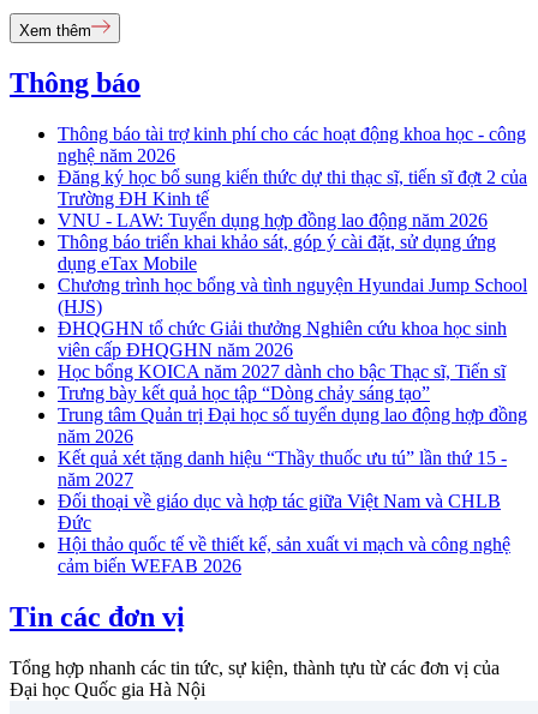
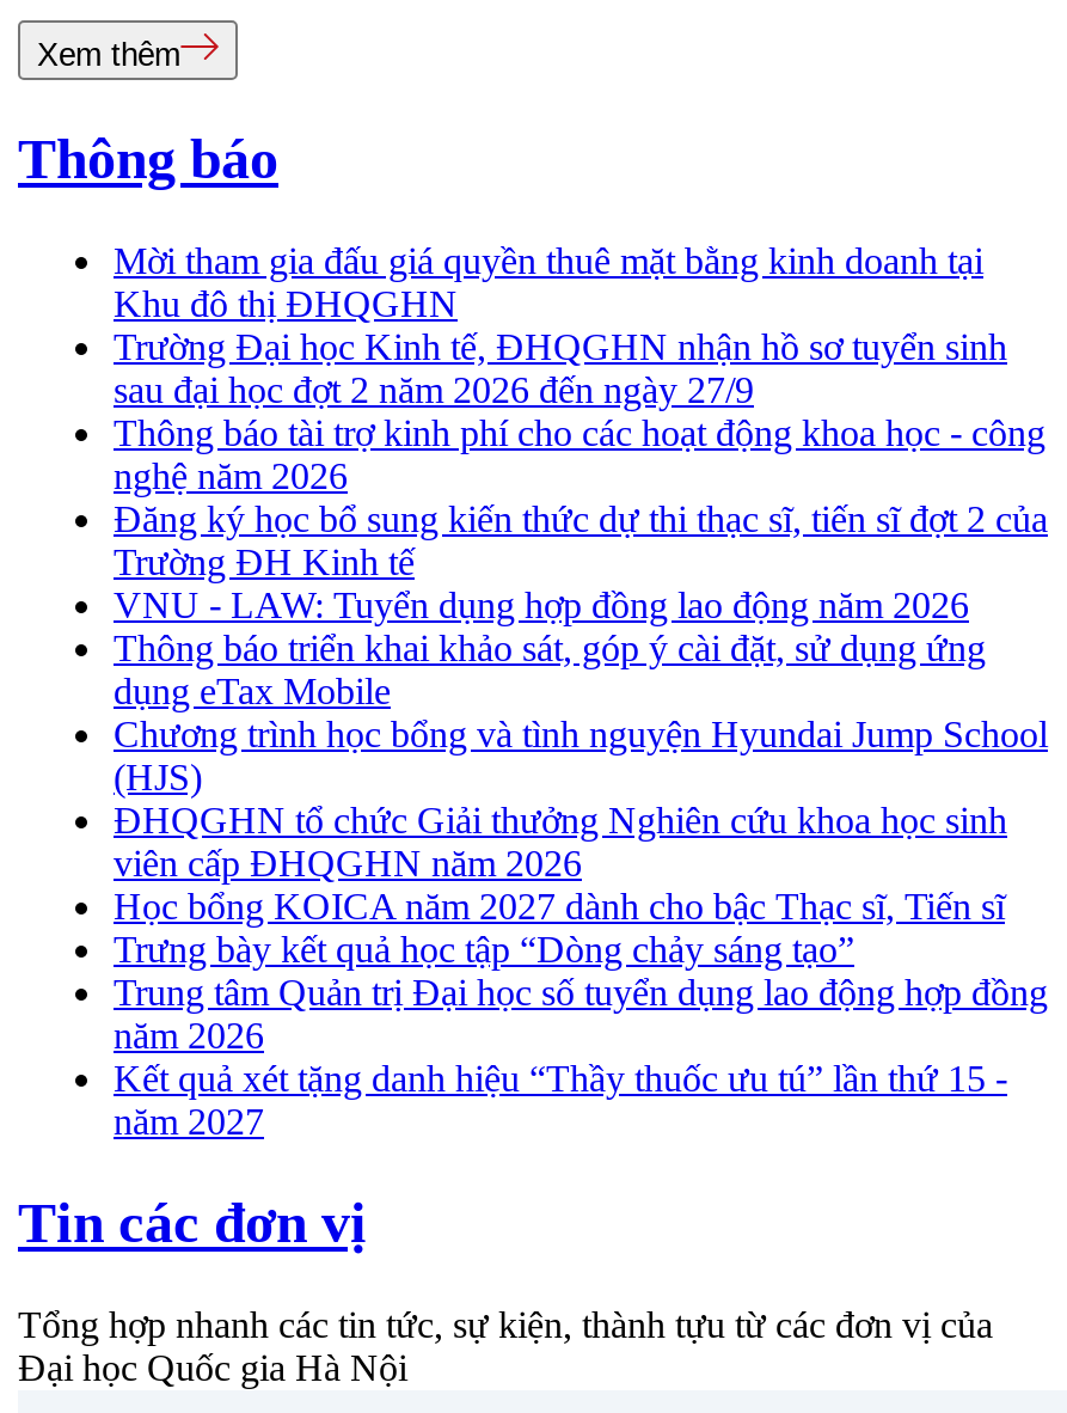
+ Mời tham gia đấu giá quyền thuê mặt bằng kinh doanh tại
+ Khu đô thị ĐHQGHN
+ Trường Đại học Kinh tế, ĐHQGHN nhận hồ sơ tuyển sinh
+ sau đại học đợt 2 năm 2026 đến ngày 27/9

moved down: Thông báo tài trợ kinh phí cho các hoạt động khoa học - công | nghệ năm 2026 | Đăng ký học bổ sung kiến thức dự thi thạc sĩ, tiến sĩ đợt 2 của | ... | Kết quả xét tặng danh hiệu “Thầy thuốc ưu tú” lần thứ 15 - | năm 2027

- Đối thoại về giáo dục và hợp tác giữa Việt Nam và CHLB
- Đức
- Hội thảo quốc tế về thiết kế, sản xuất vi mạch và công nghệ
- cảm biến WEFAB 2026
